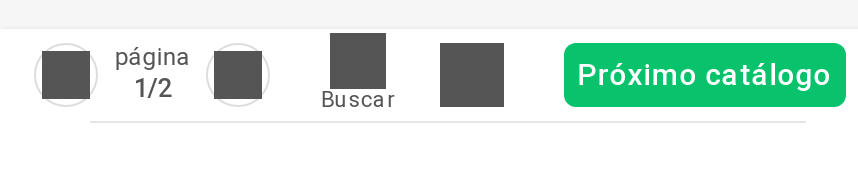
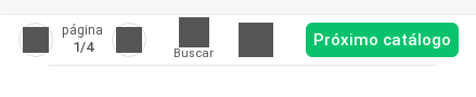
- 1/2
+ 1/4
